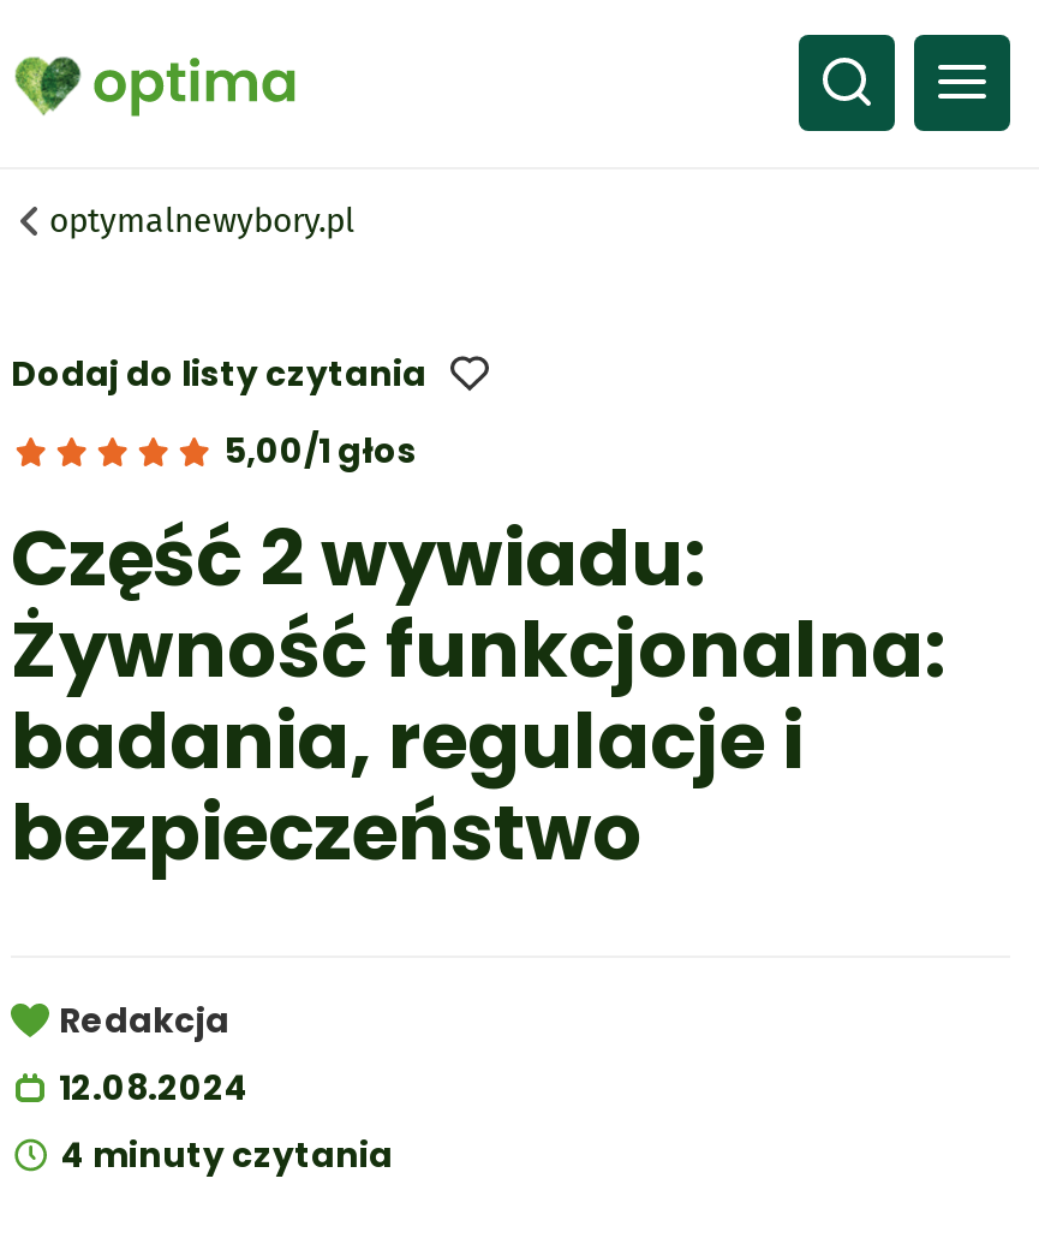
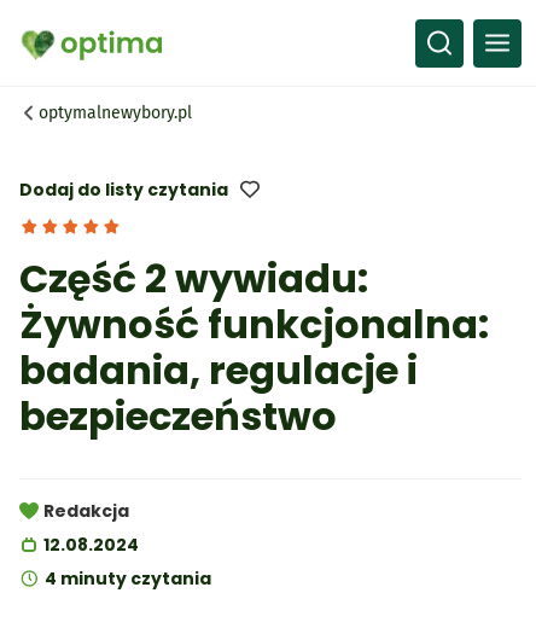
- 5,00/1 głos
